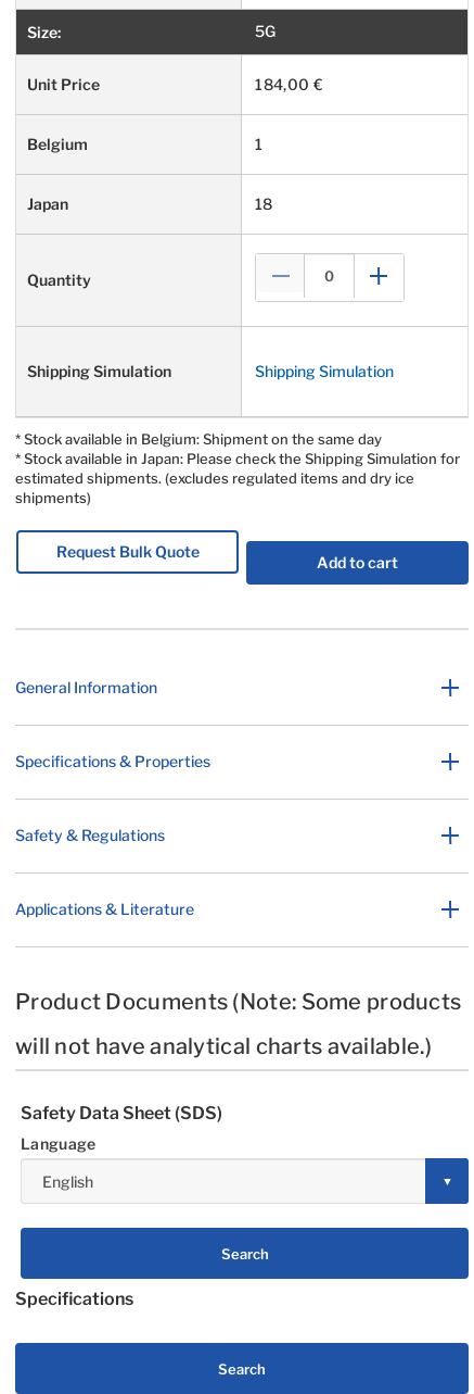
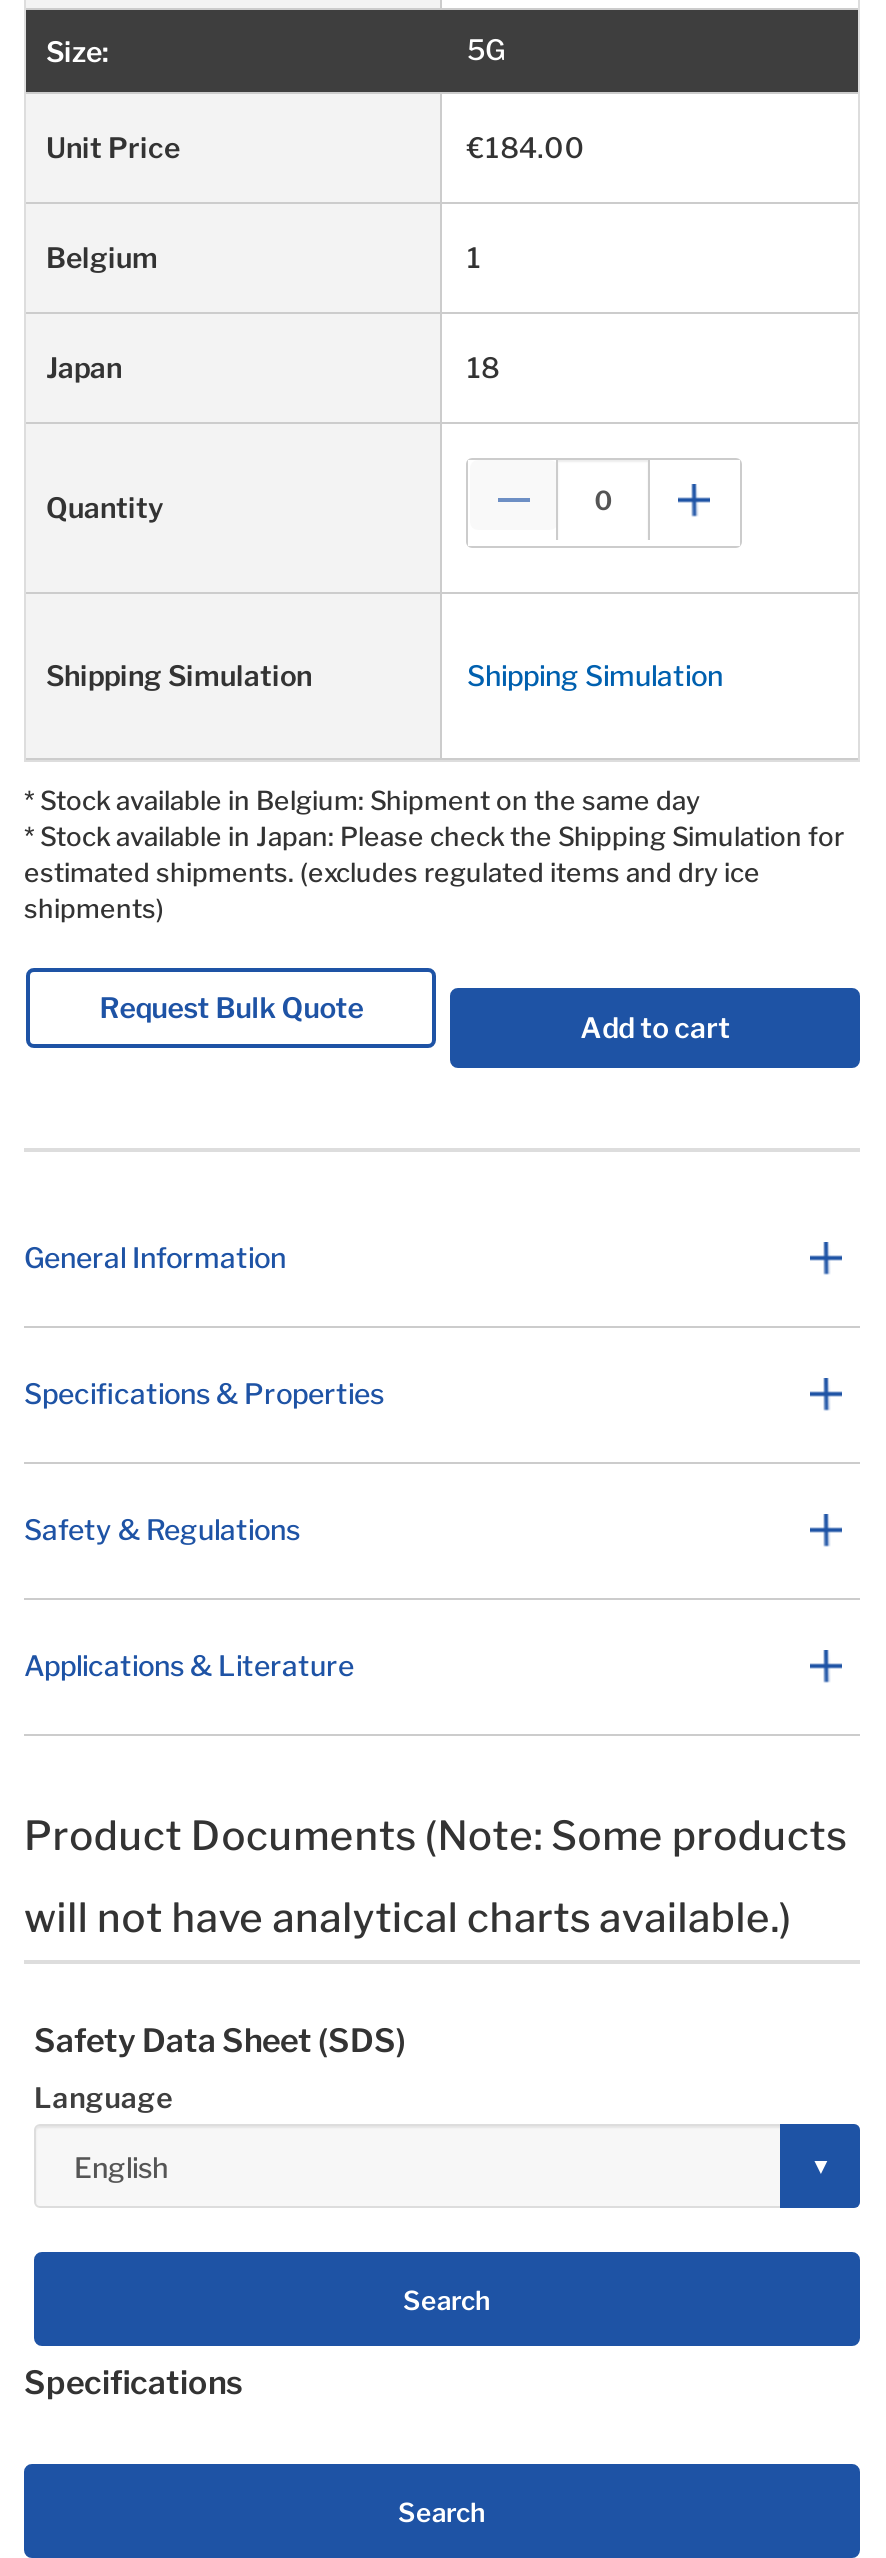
- 184,00 €
+ €184.00
